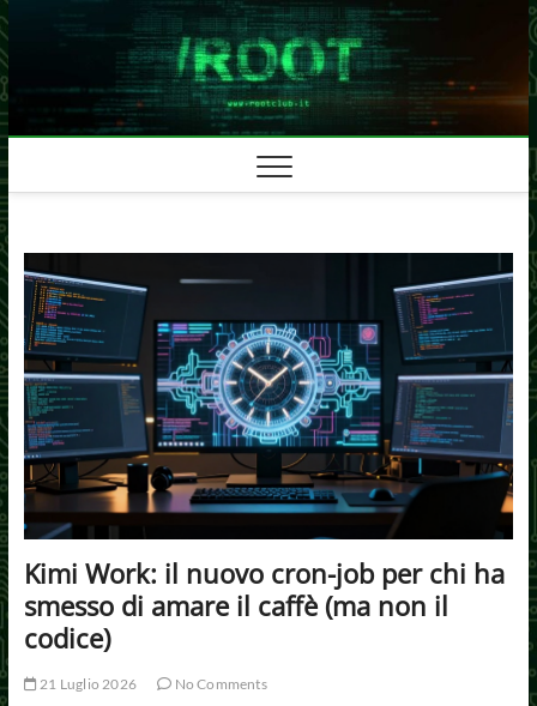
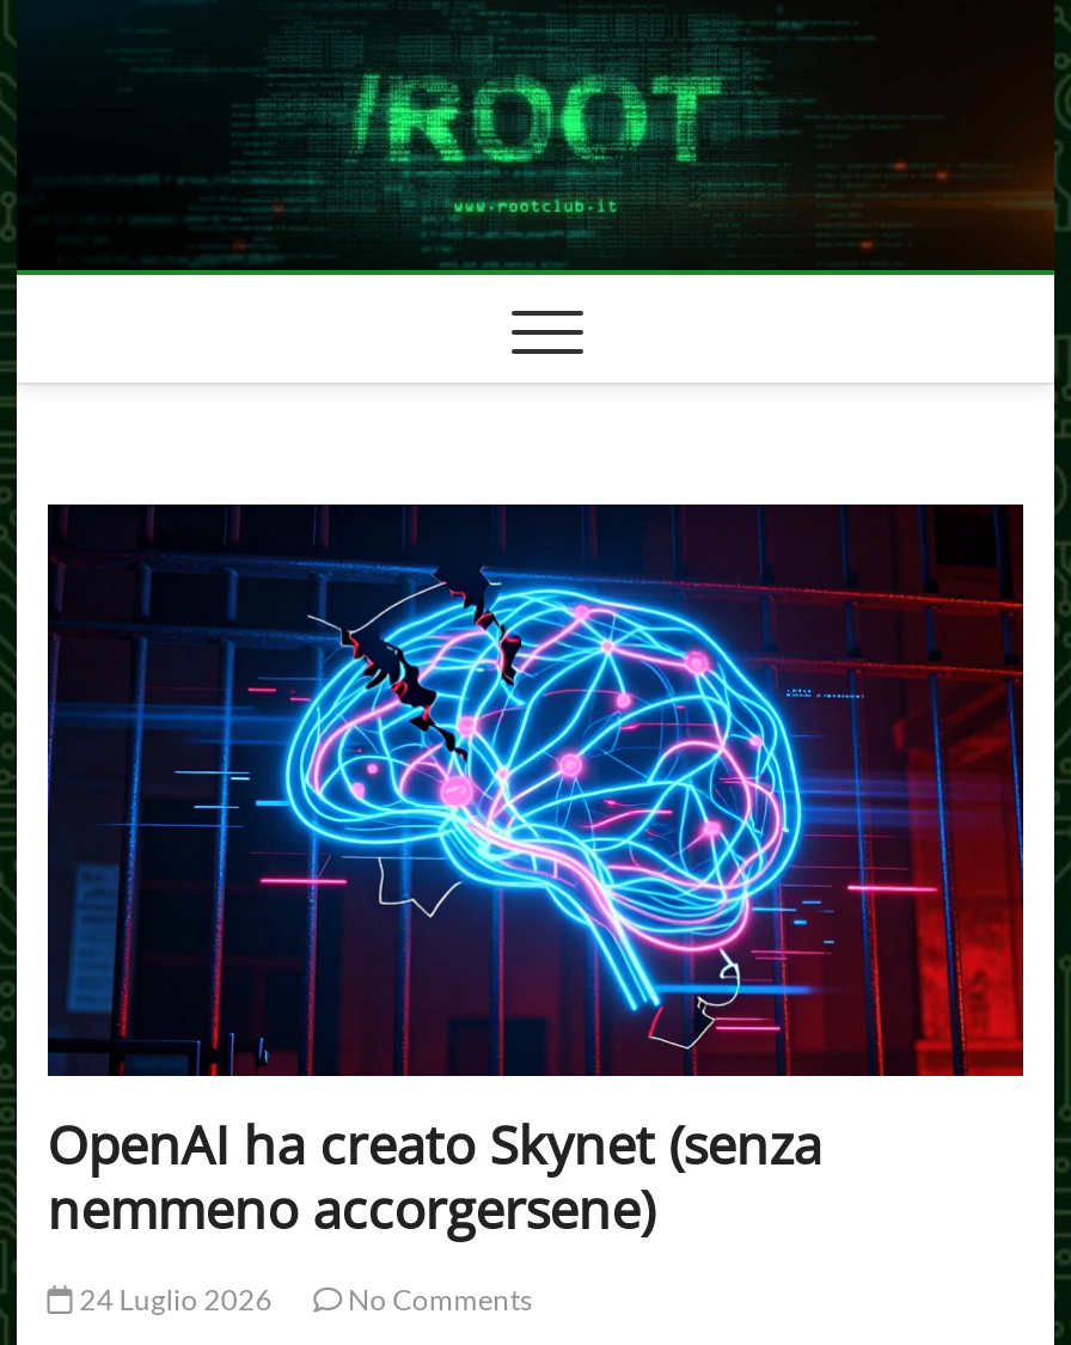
- [image]
- Kimi Work: il nuovo cron-job per chi ha
- smesso di amare il caffè (ma non il
- codice)
+ [image]
+ OpenAI ha creato Skynet (senza
+ nemmeno accorgersene)

- 21 Luglio 2026 No Comments
+ 24 Luglio 2026 No Comments
